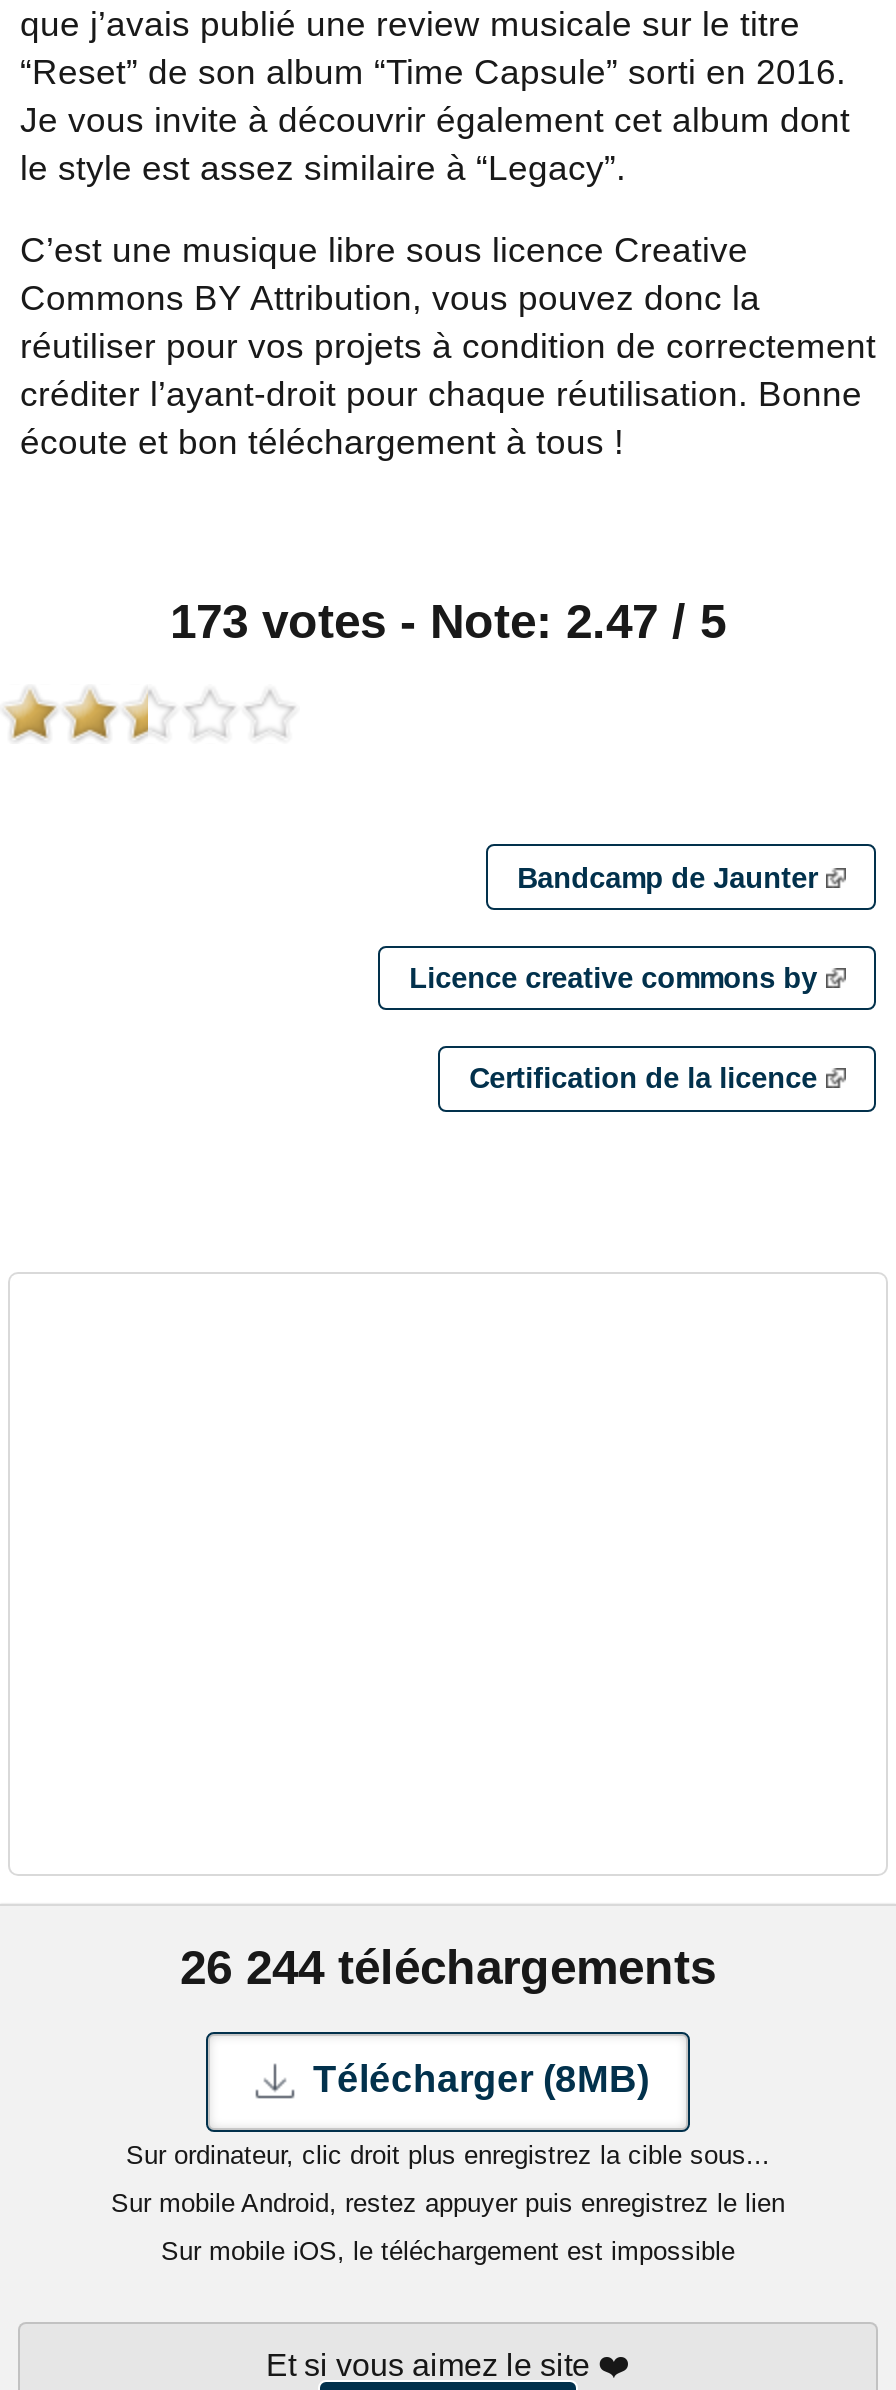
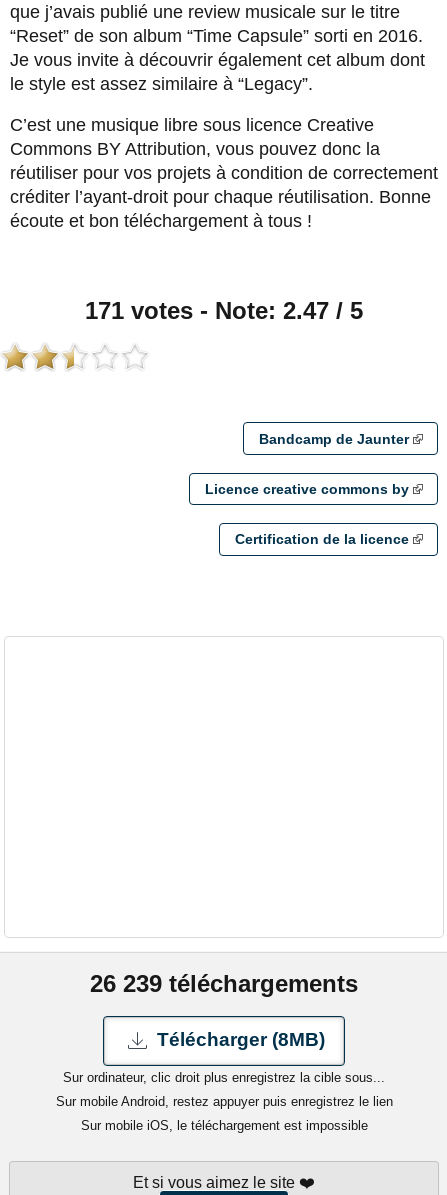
- 173 votes - Note: 2.47 / 5
+ 171 votes - Note: 2.47 / 5

- 26 244 téléchargements
+ 26 239 téléchargements
